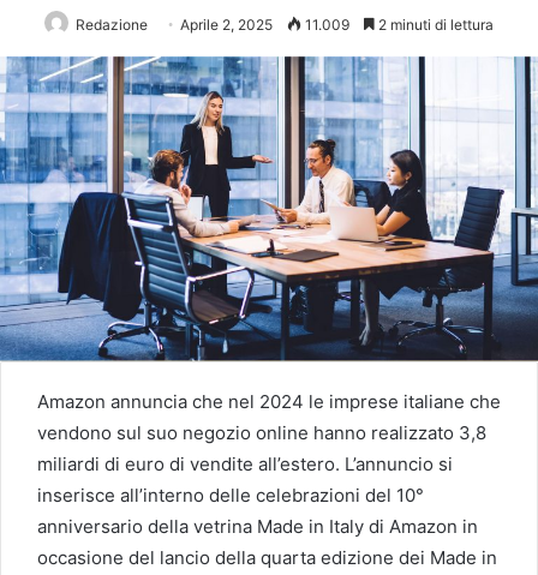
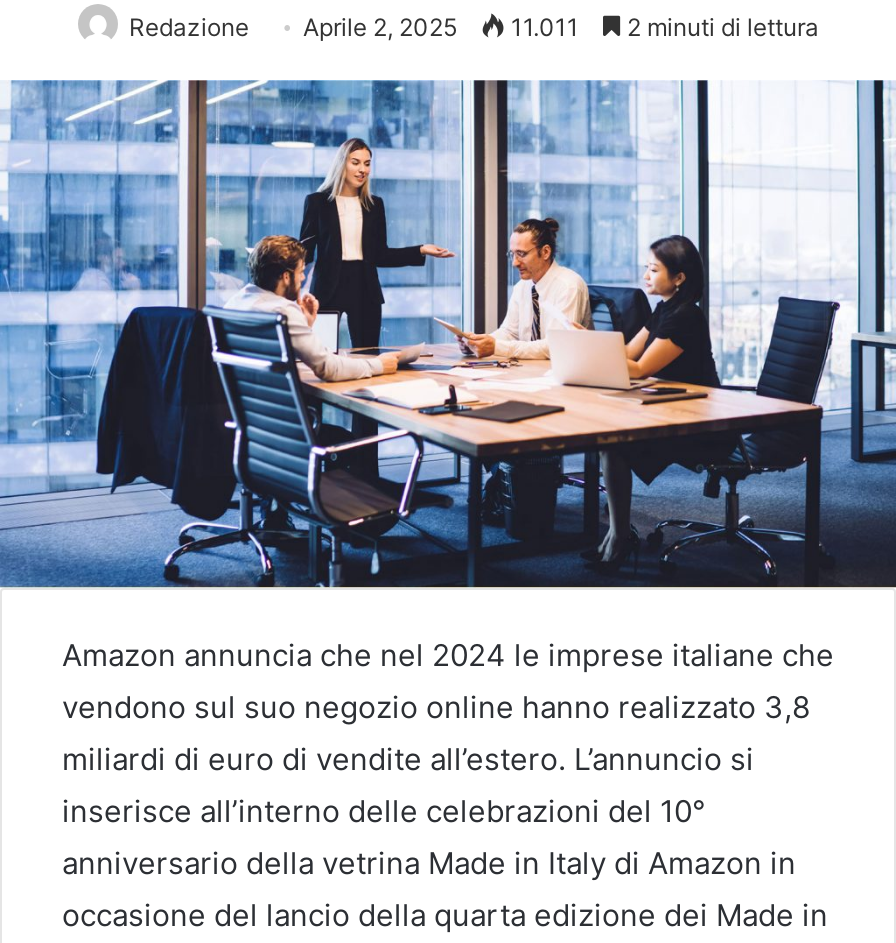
- Redazione Aprile 2, 2025 11.009 2 minuti di lettura
+ Redazione Aprile 2, 2025 11.011 2 minuti di lettura
